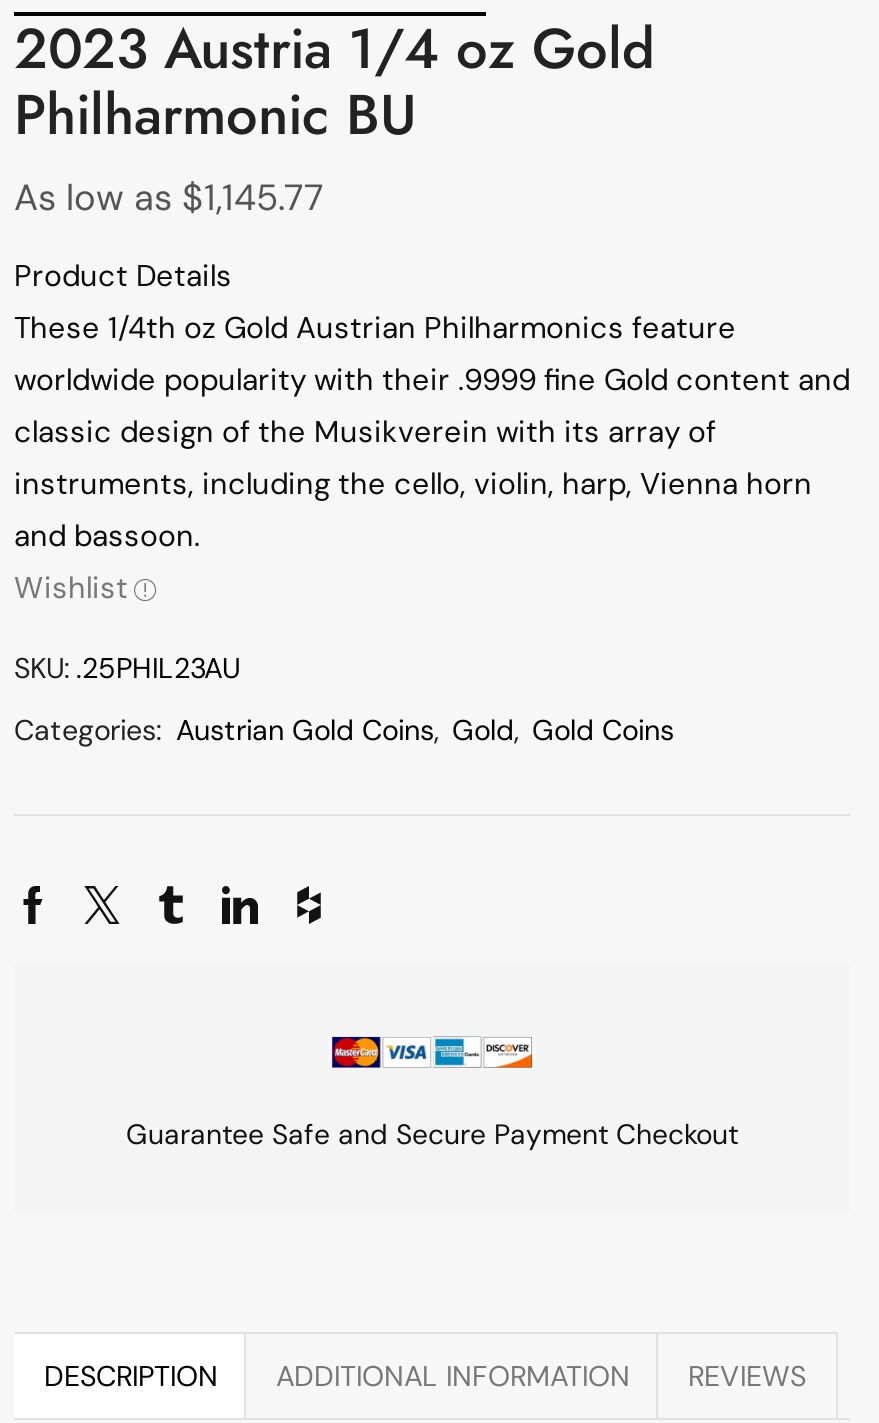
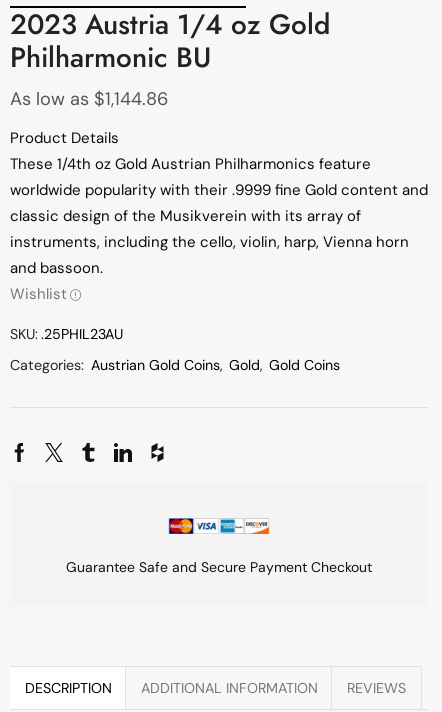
- As low as $1,145.77
+ As low as $1,144.86
